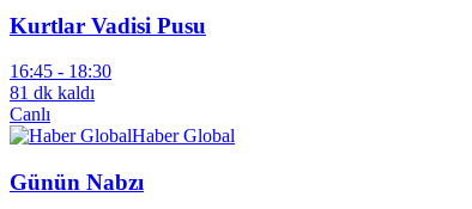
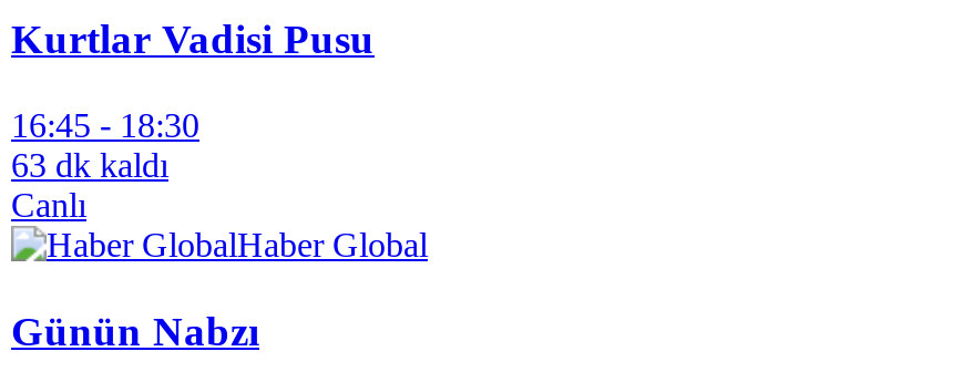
- 81 dk kaldı
+ 63 dk kaldı
